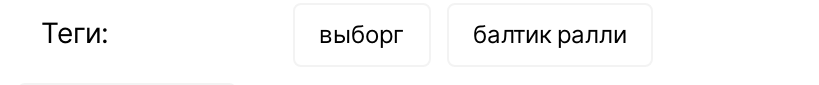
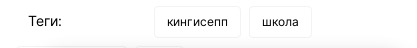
- выборг
- балтик ралли
+ кингисепп
+ школа
